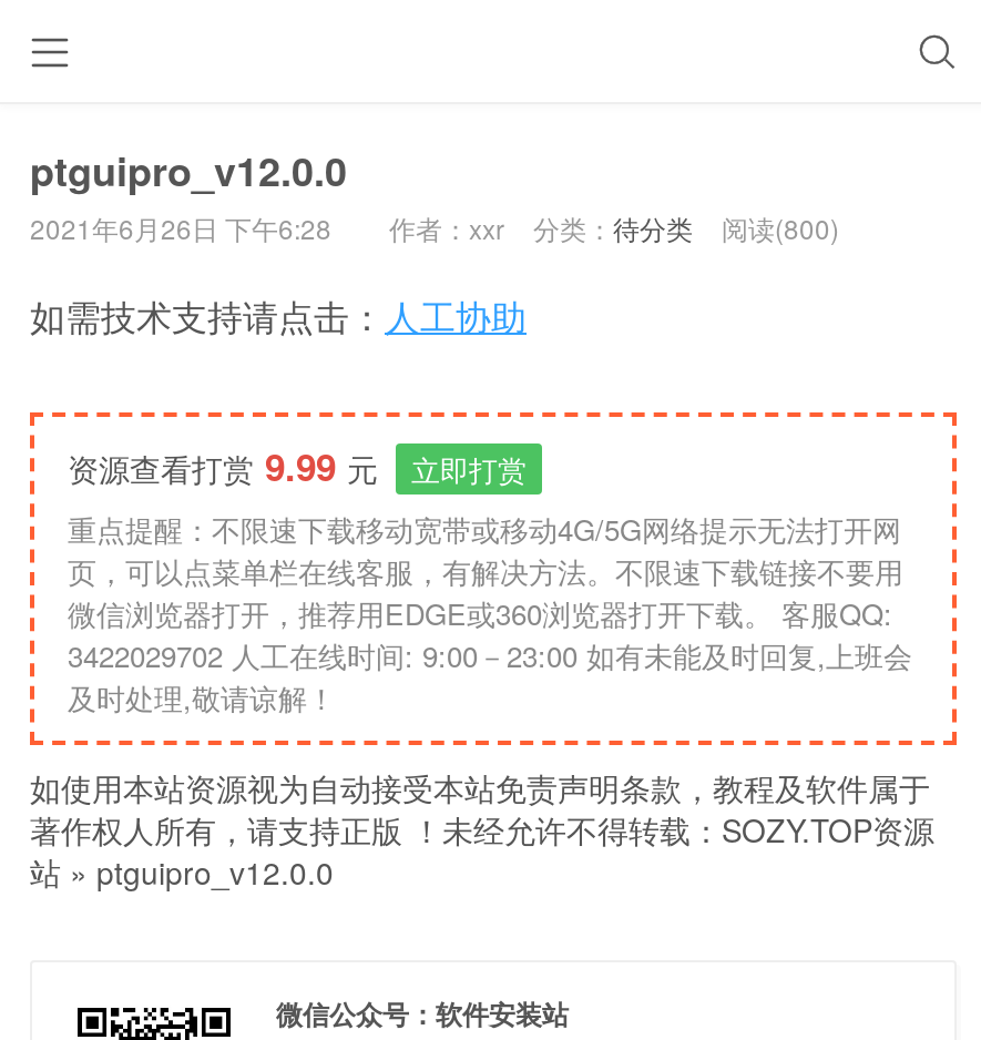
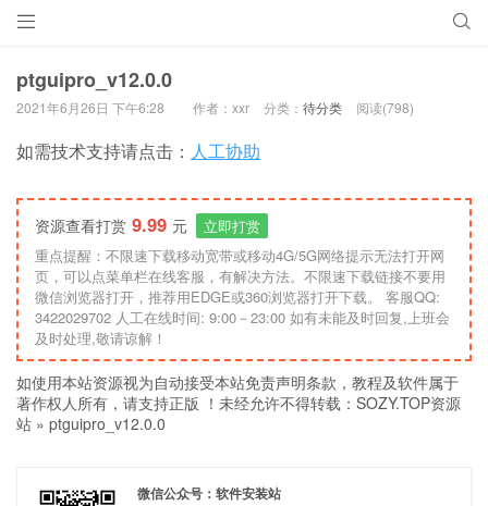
- 2021年6月26日 下午6:28 作者：xxr 分类：待分类 阅读(800)
+ 2021年6月26日 下午6:28 作者：xxr 分类：待分类 阅读(798)
